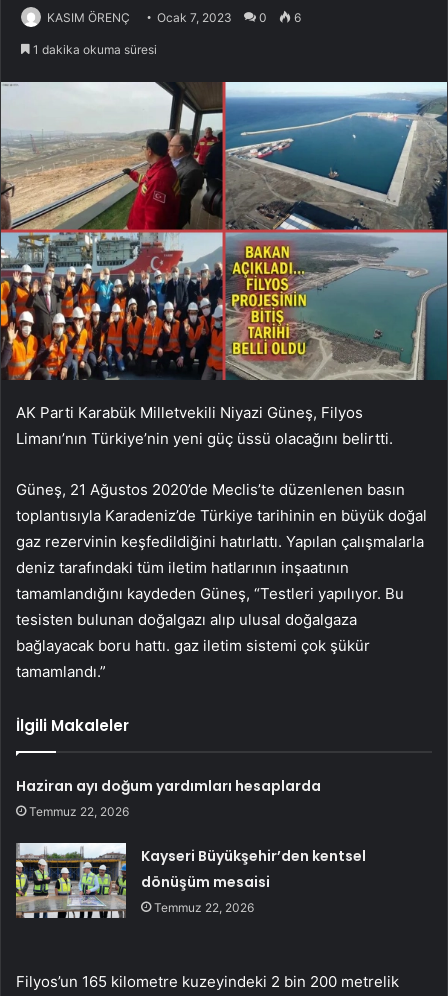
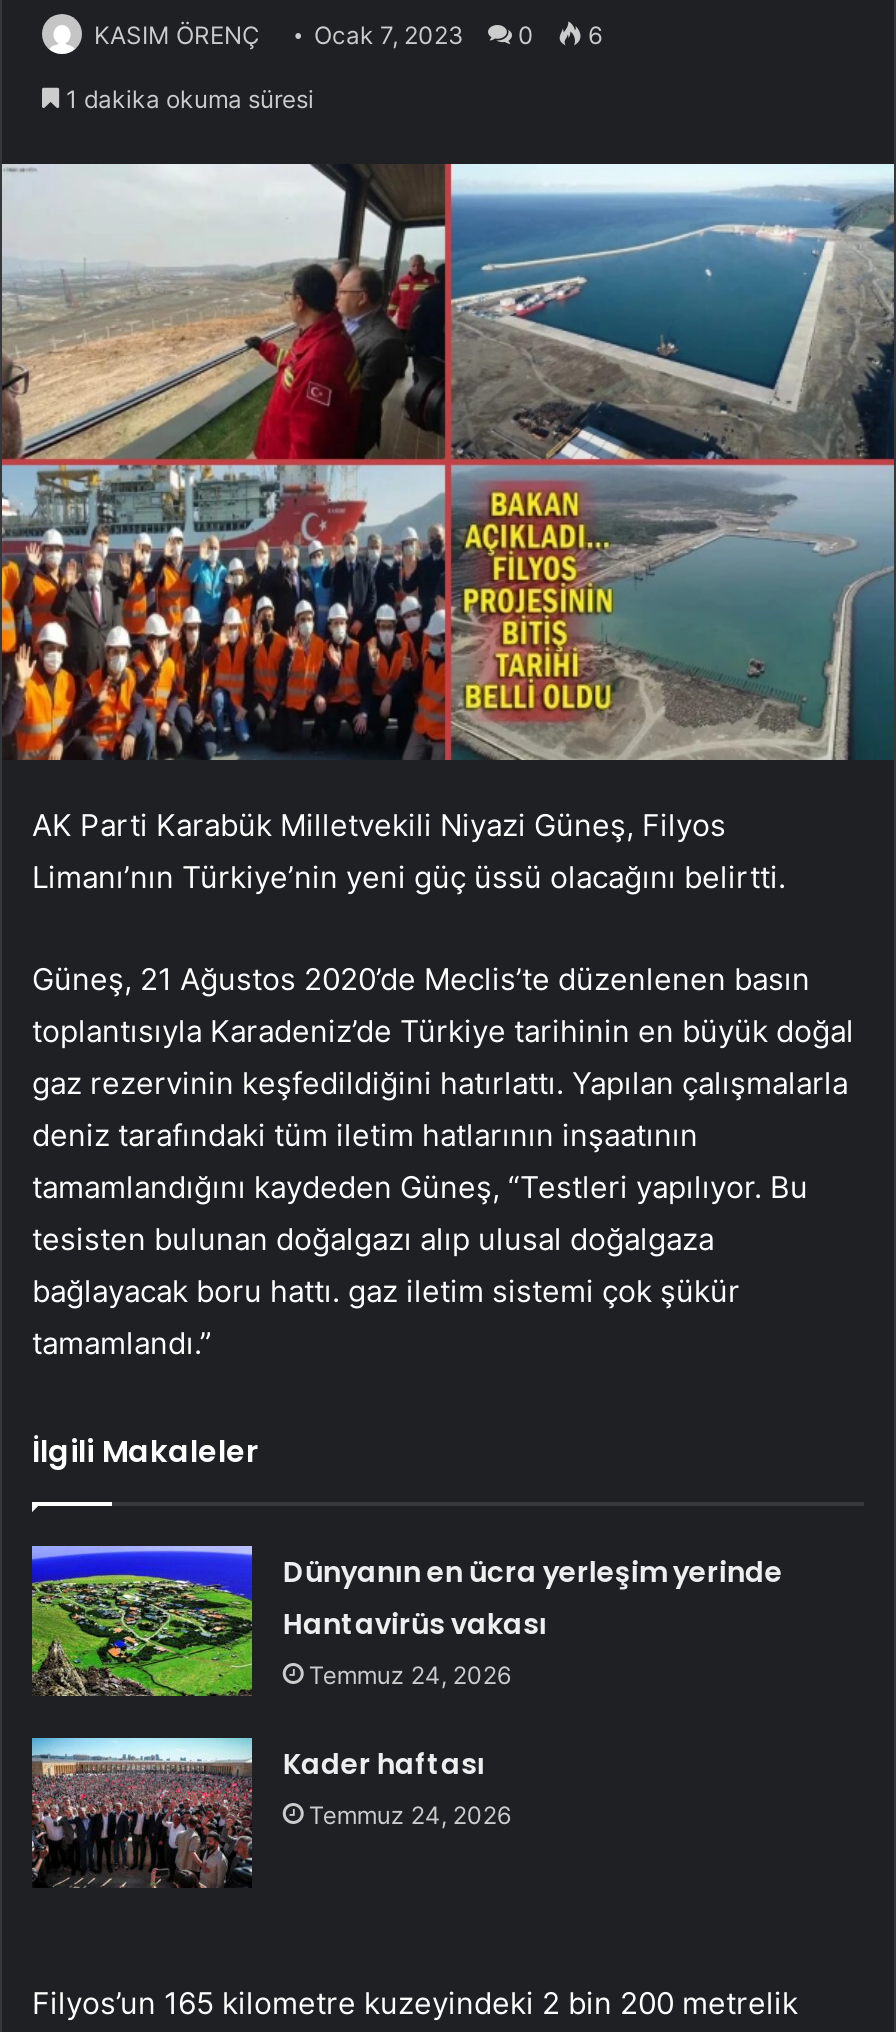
- Haziran ayı doğum yardımları hesaplarda
- Temmuz 22, 2026
+ Dünyanın en ücra yerleşim yerinde
+ Hantavirüs vakası
+ Temmuz 24, 2026

- [image]
- Kayseri Büyükşehir’den kentsel
- dönüşüm mesaisi
- Temmuz 22, 2026
+ [image]
+ Kader haftası
+ Temmuz 24, 2026
